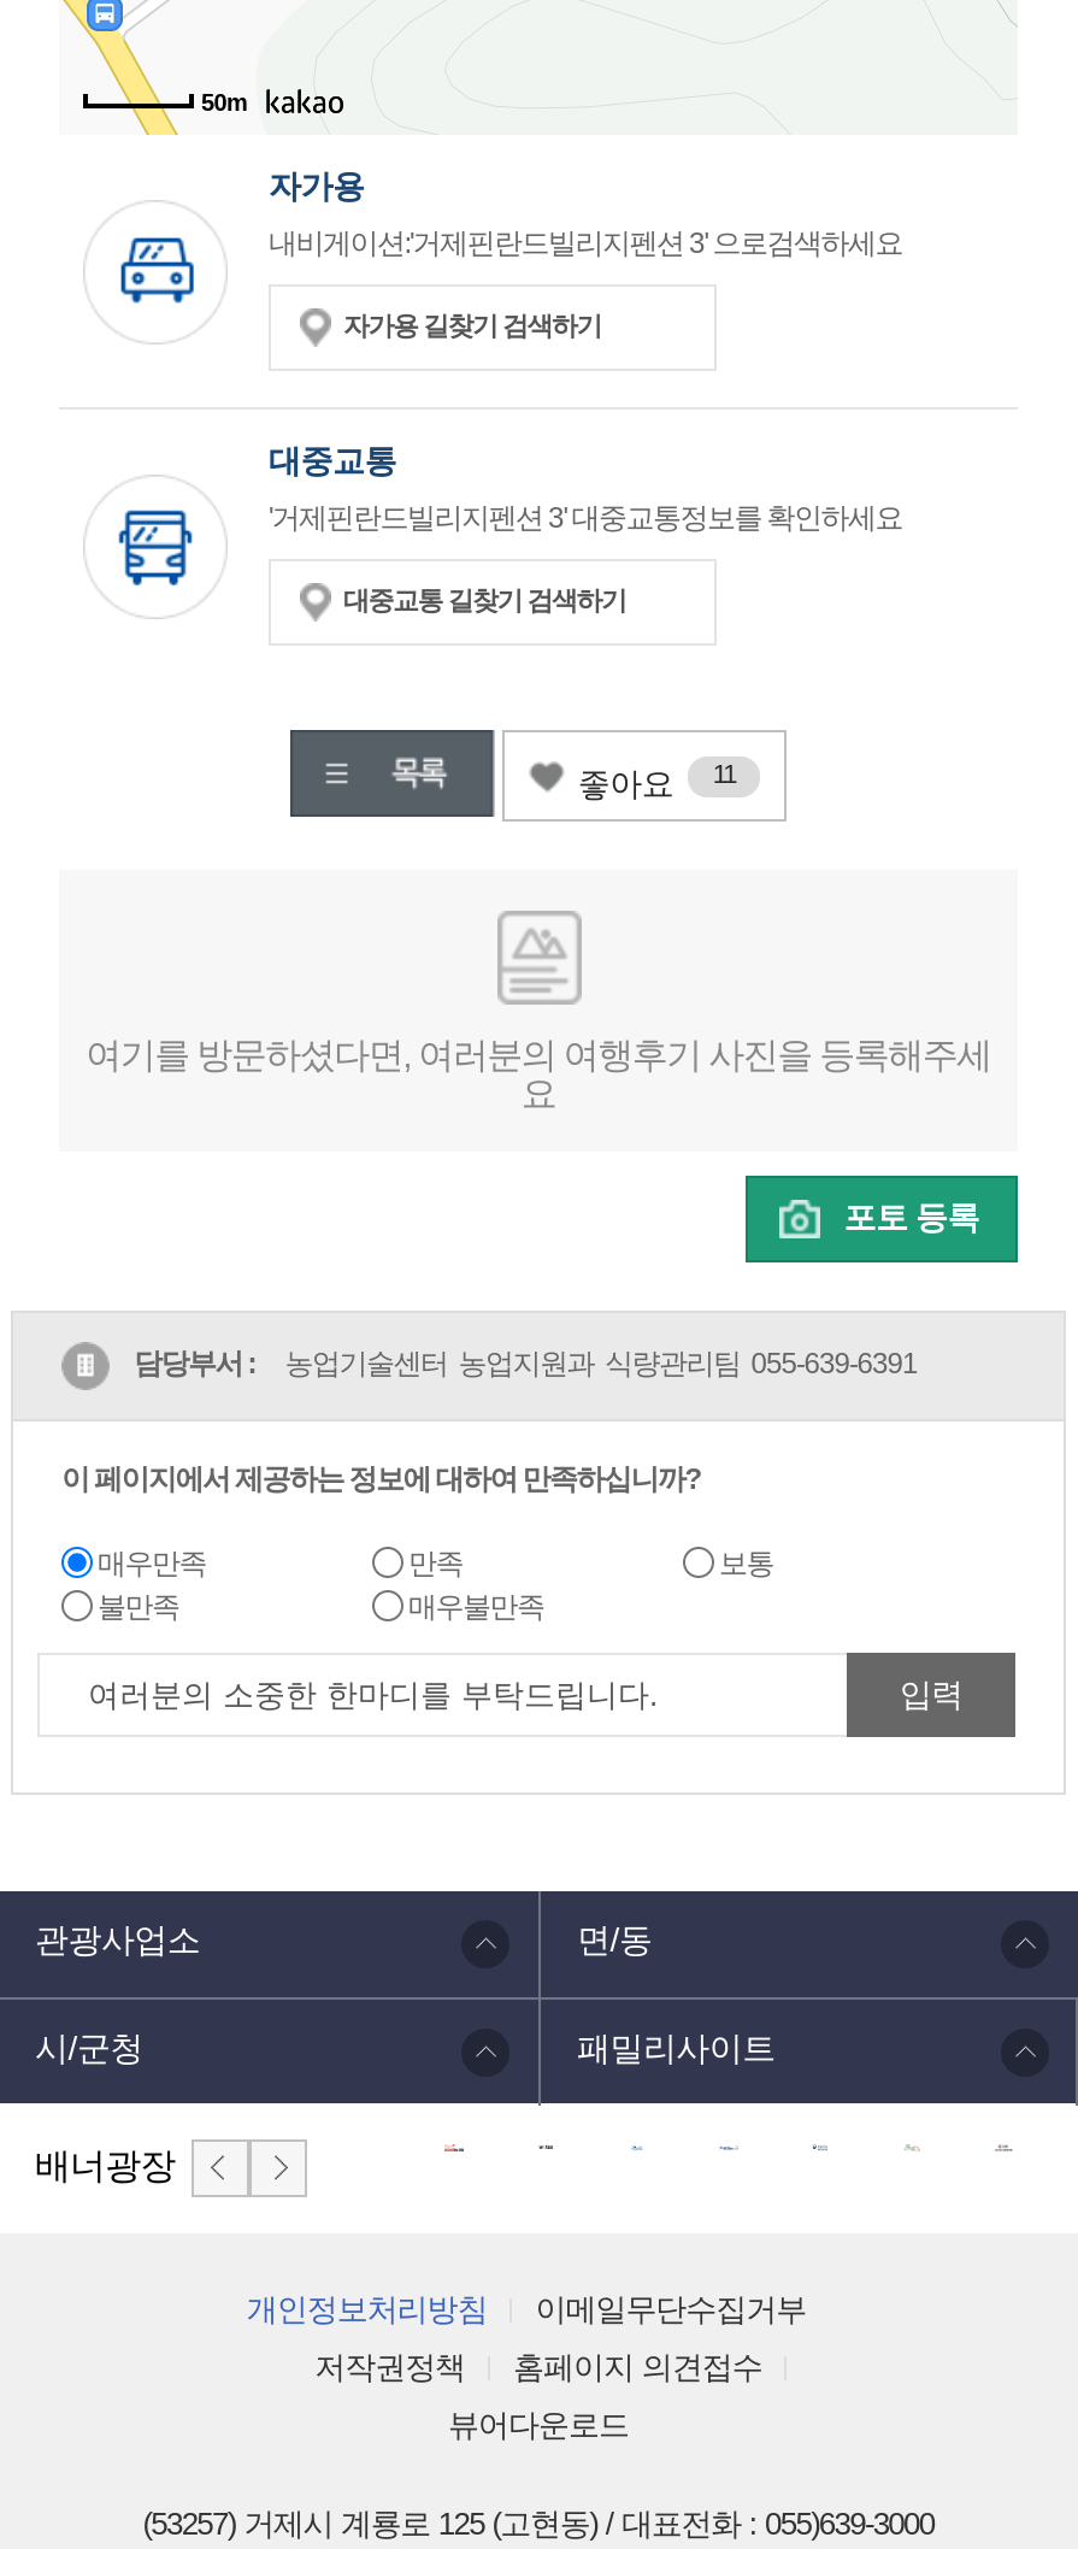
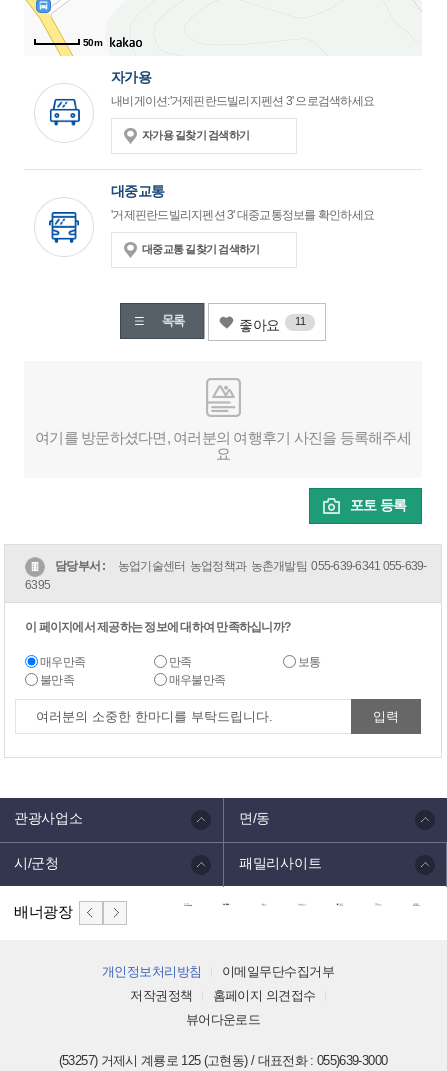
- 농업기술센터 농업지원과 식량관리팀 055-639-6391
+ 농업기술센터 농업정책과 농촌개발팀 055-639-6341 055-639-
+ 6395
